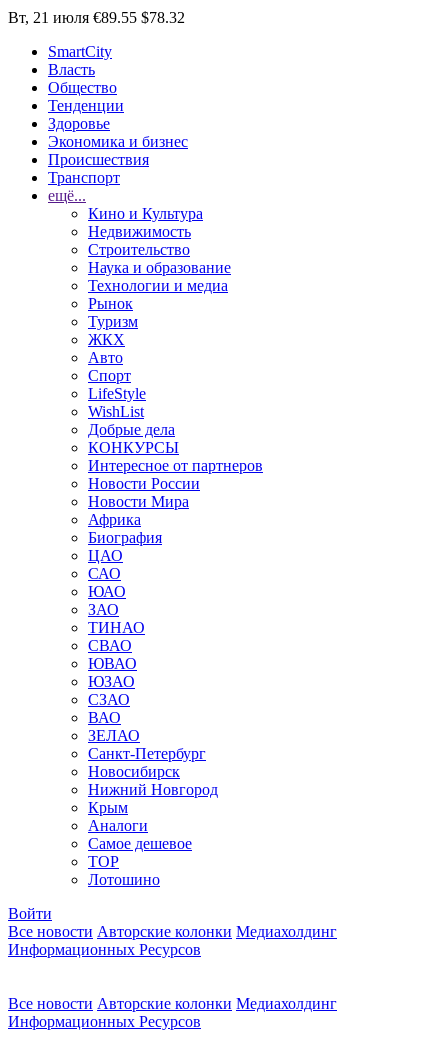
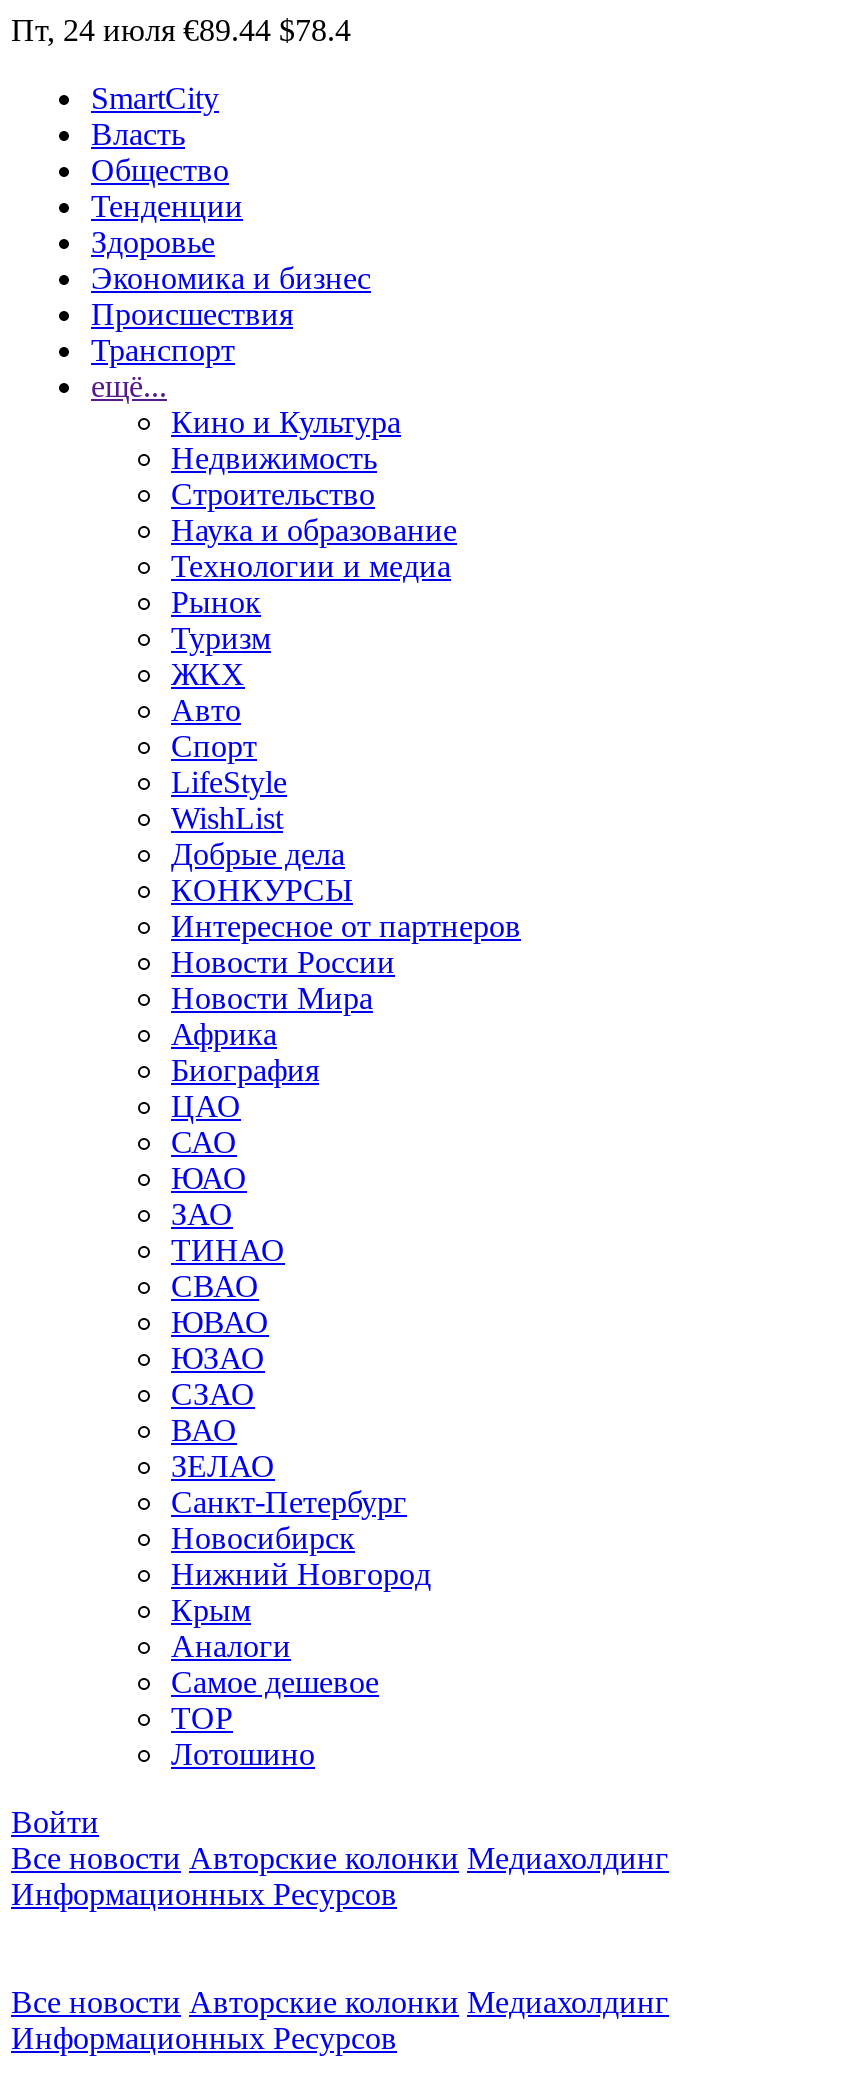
- Вт, 21 июля €89.55 $78.32
+ Пт, 24 июля €89.44 $78.4
